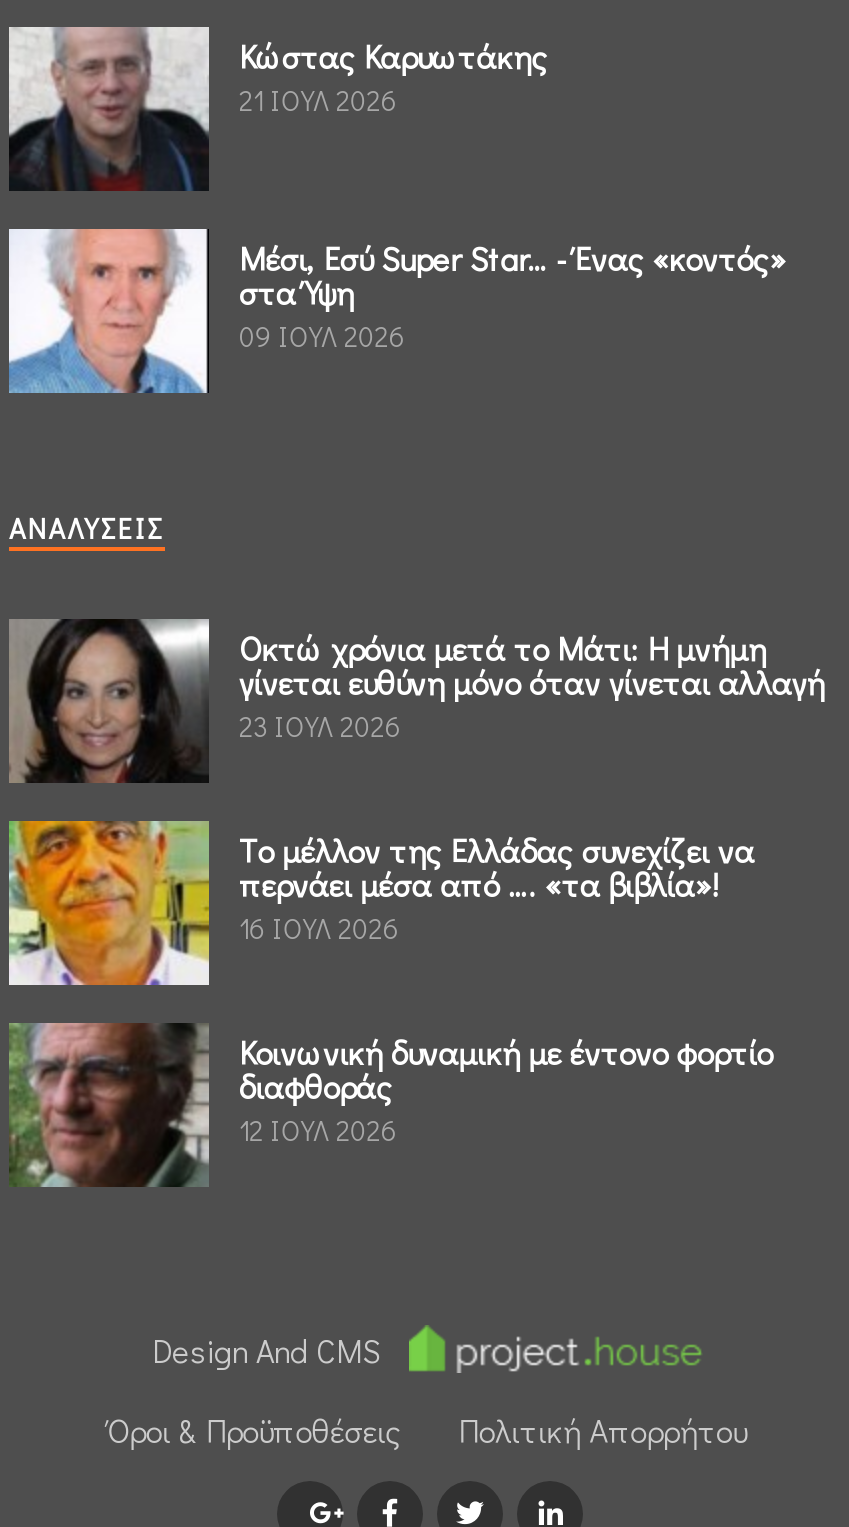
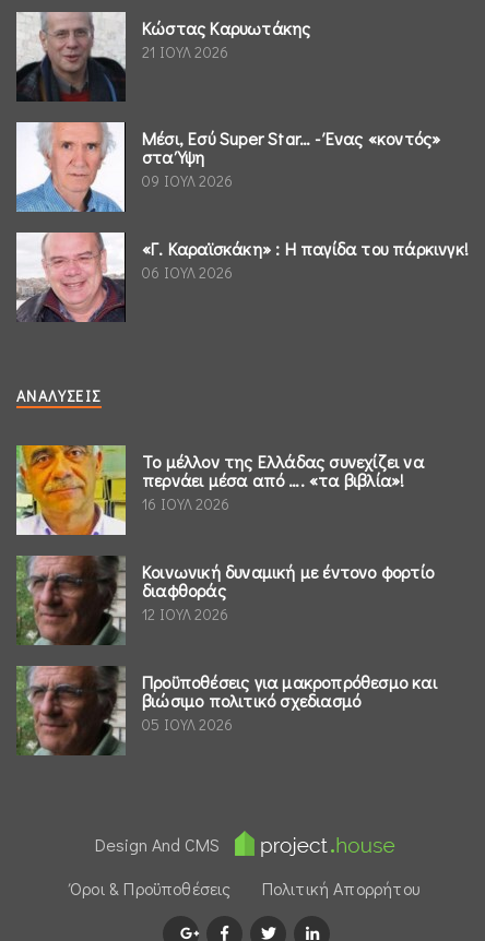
+ [image]
+ «Γ. Καραϊσκάκη» : Η παγίδα του πάρκινγκ!
+ 06 ΙΟΥΛ 2026

- [image]
- Οκτώ χρόνια μετά το Μάτι: Η μνήμη
- γίνεται ευθύνη μόνο όταν γίνεται αλλαγή
- 23 ΙΟΥΛ 2026

+ Προϋποθέσεις για μακροπρόθεσμο και
+ βιώσιμο πολιτικό σχεδιασμό
+ 05 ΙΟΥΛ 2026
